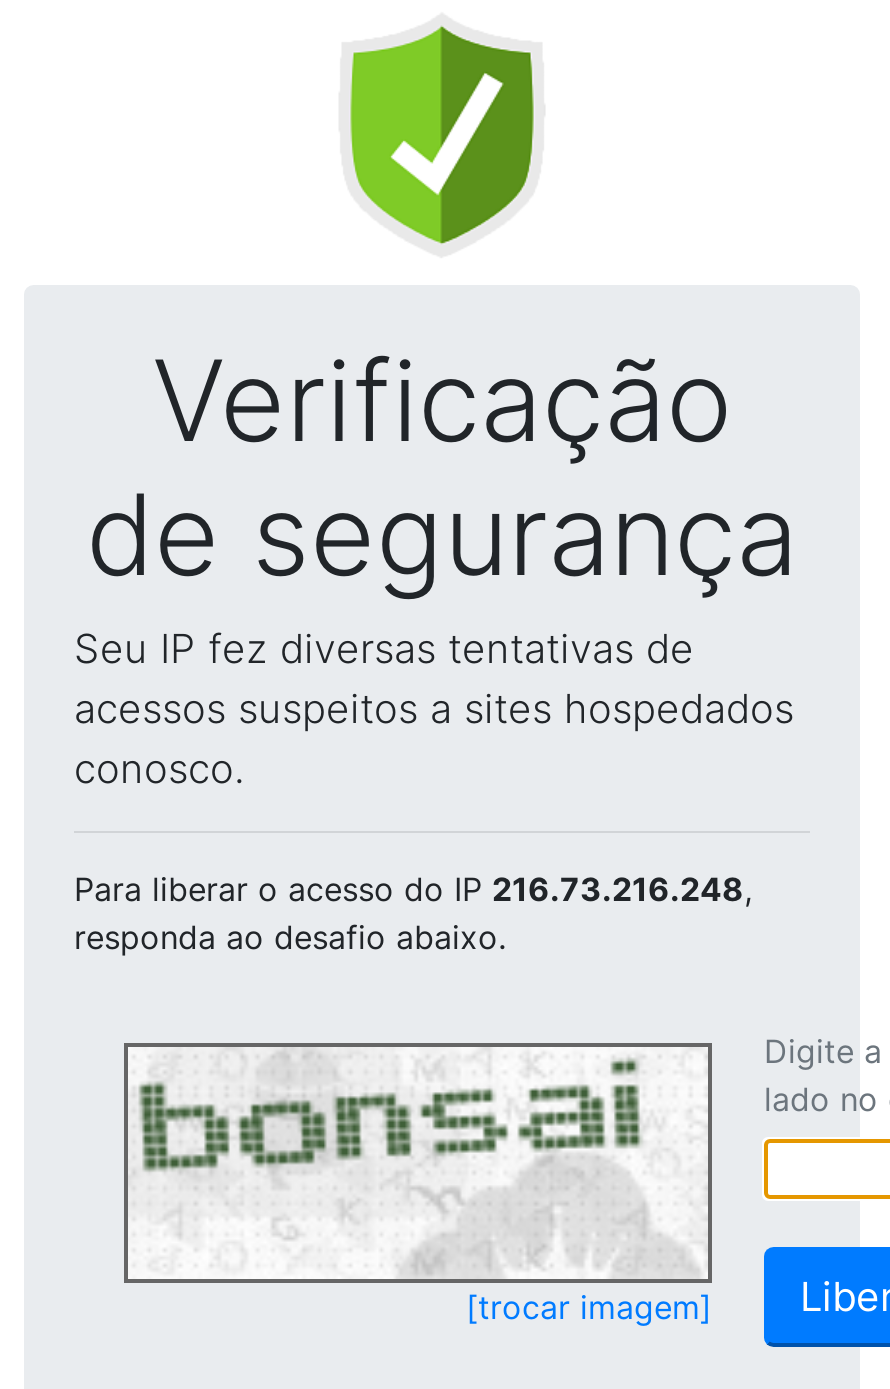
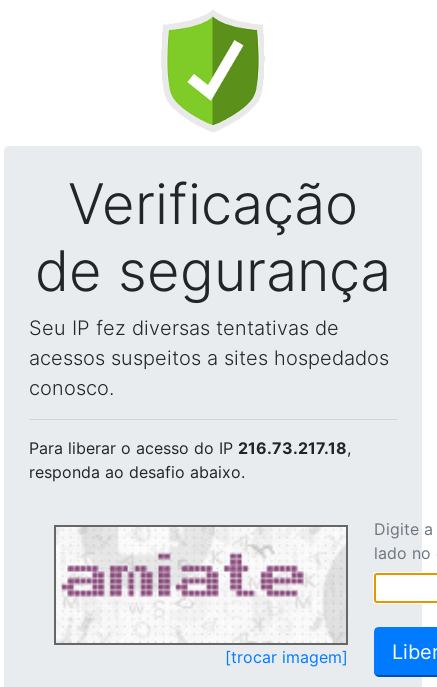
- Para liberar o acesso do IP 216.73.216.248,
+ Para liberar o acesso do IP 216.73.217.18,

- [image]
+ [image]
